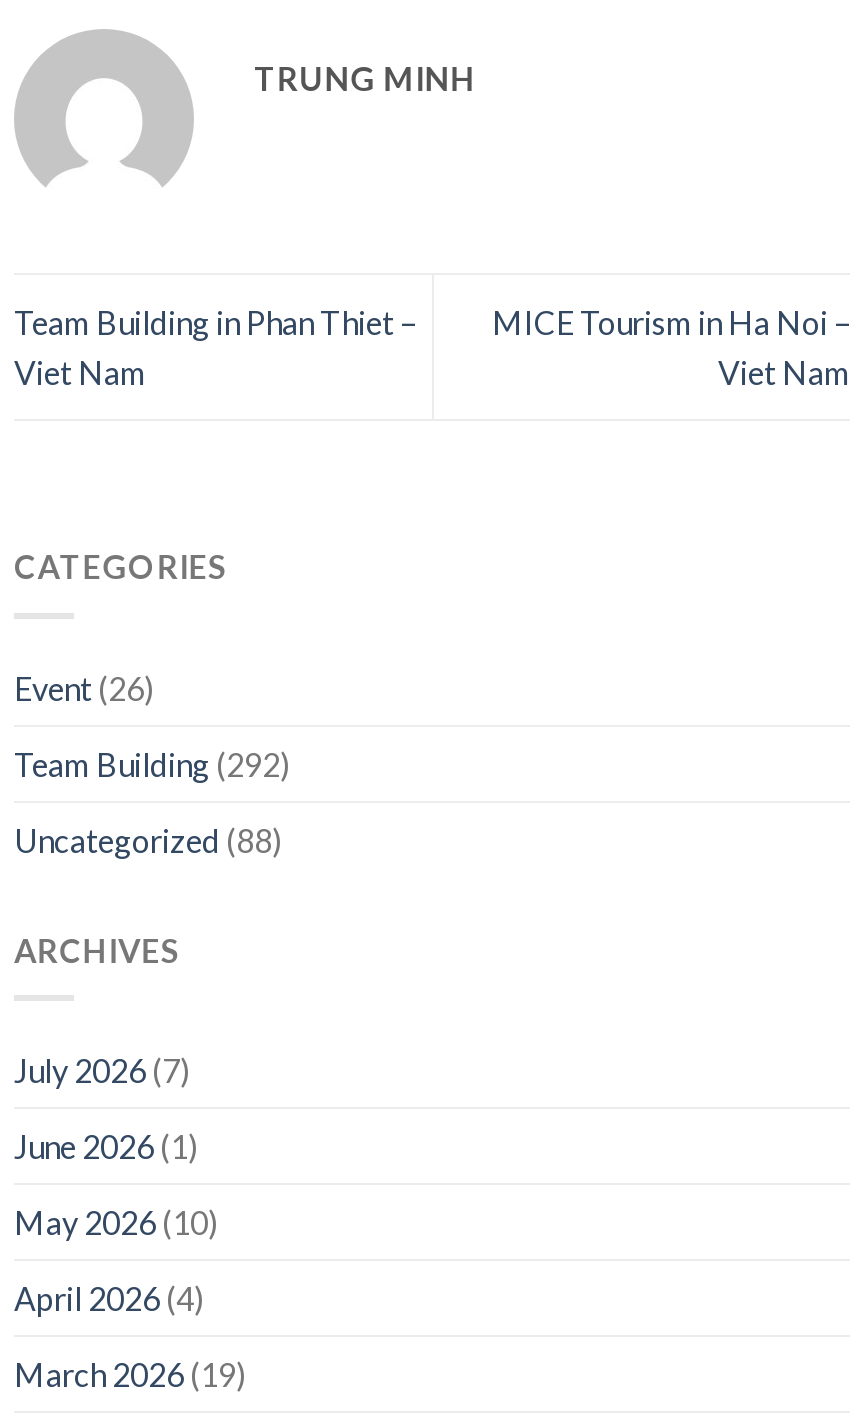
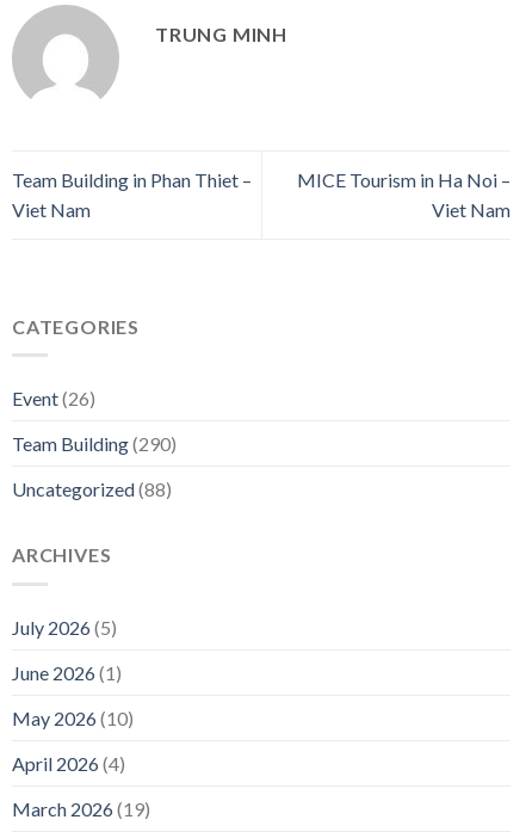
- Team Building (292)
+ Team Building (290)

- July 2026 (7)
+ July 2026 (5)
